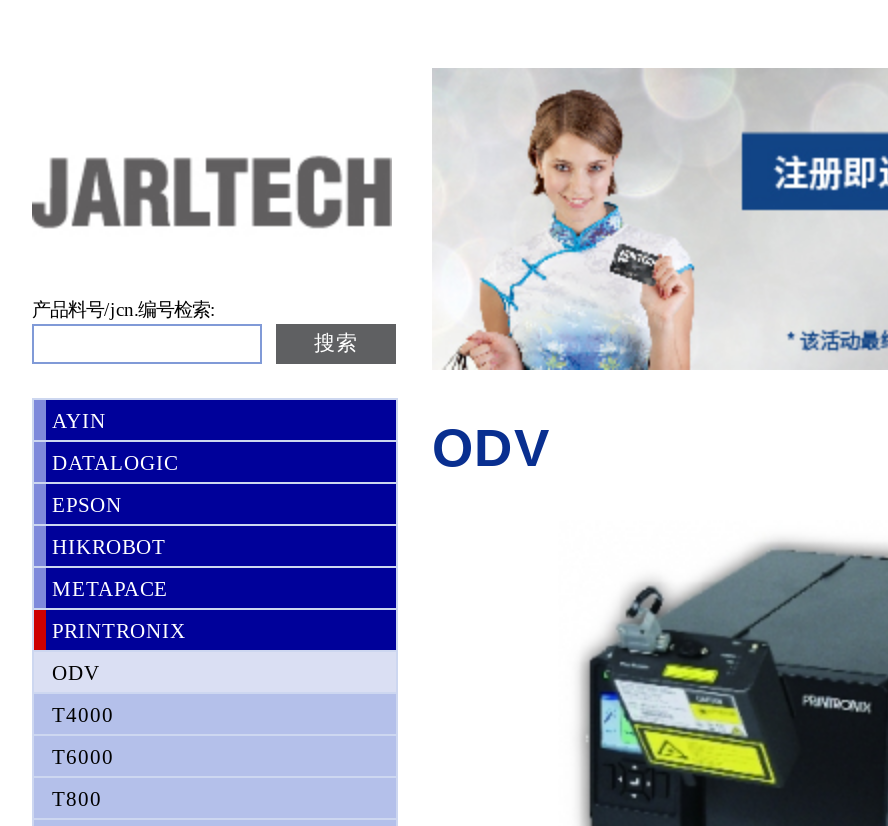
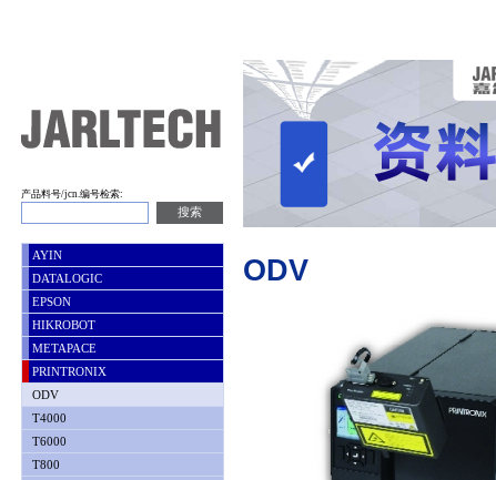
- [image]
+ [image]
